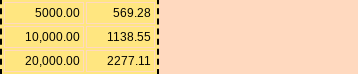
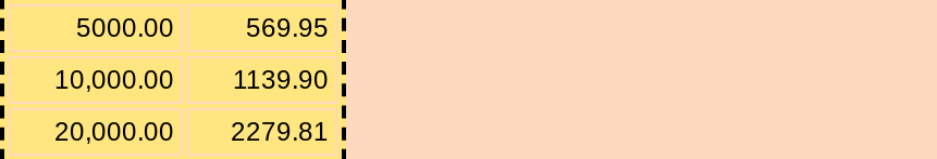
- 569.28
+ 569.95

- 10,000.00 1138.55
+ 10,000.00 1139.90

- 20,000.00 2277.11
+ 20,000.00 2279.81
